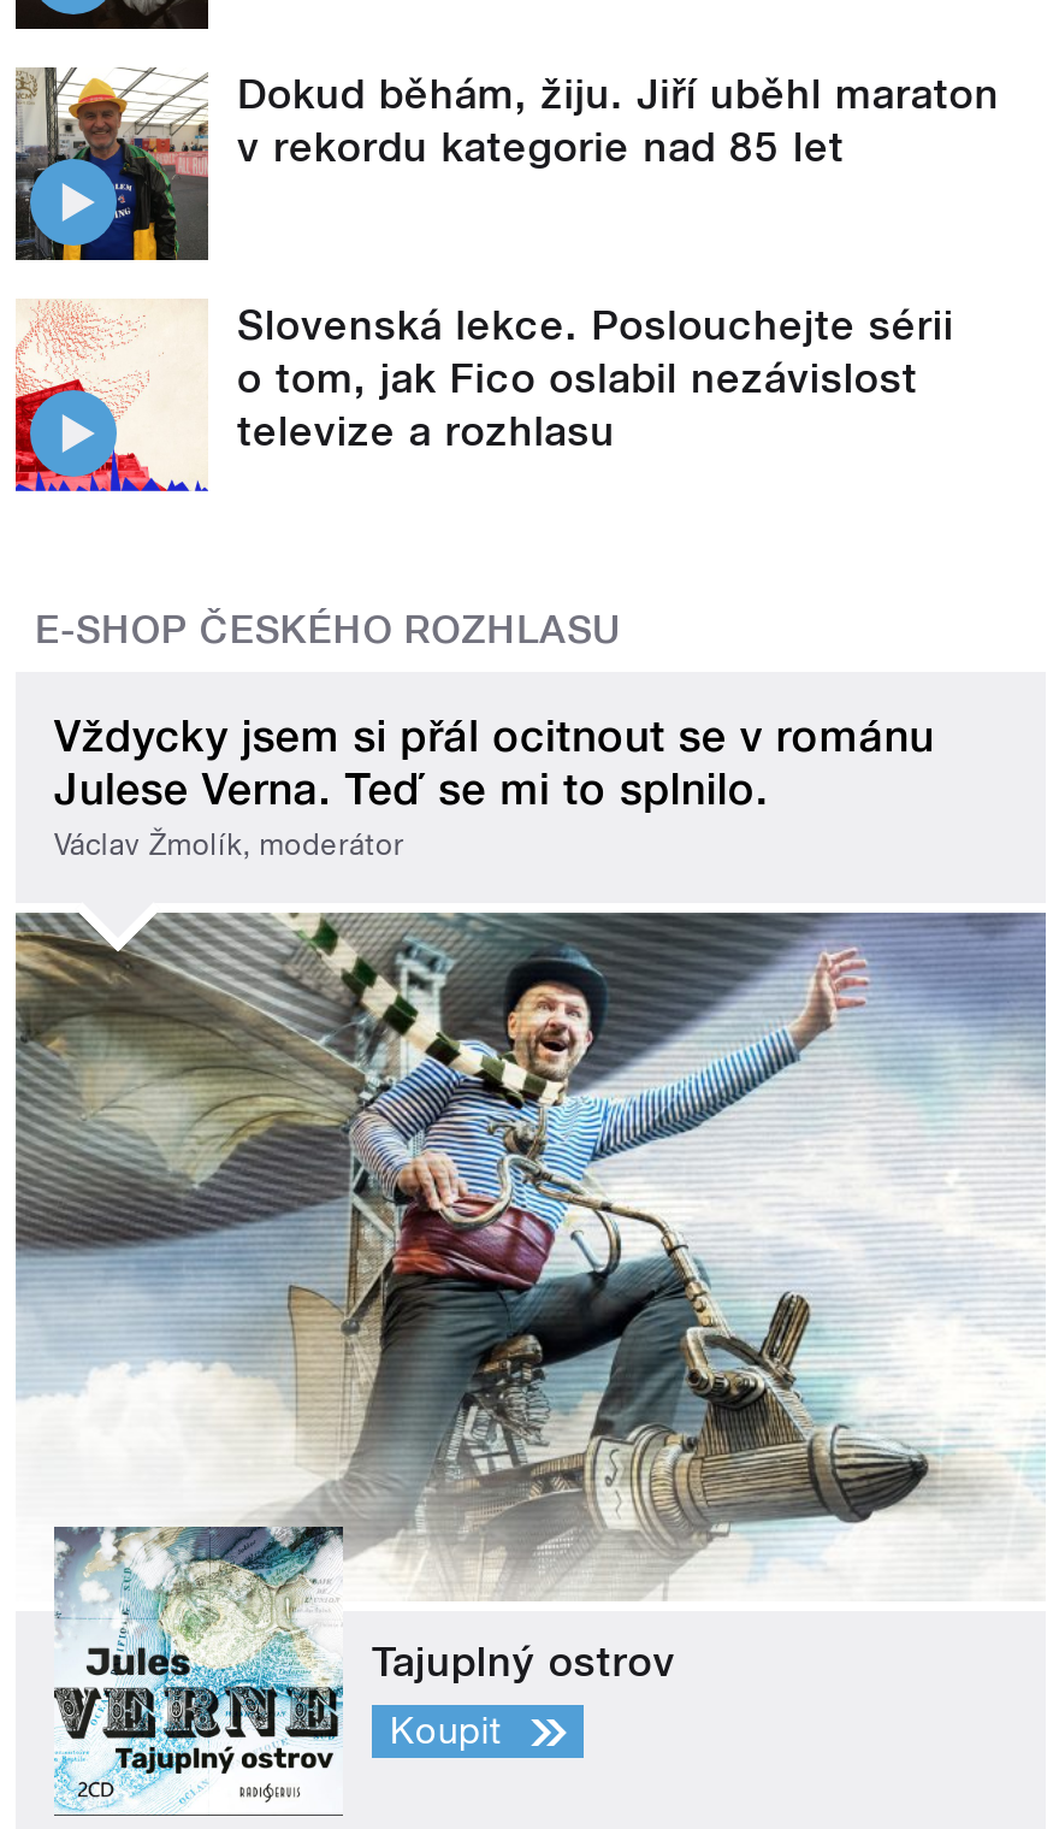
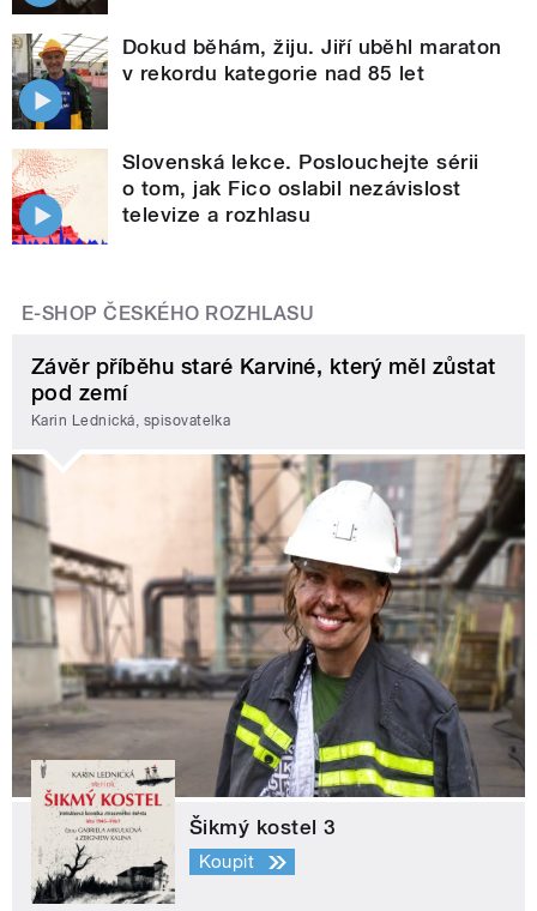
- Vždycky jsem si přál ocitnout se v románu
- Julese Verna. Teď se mi to splnilo.
- Václav Žmolík, moderátor
+ Závěr příběhu staré Karviné, který měl zůstat
+ pod zemí
+ Karin Lednická, spisovatelka

- [image]
- Tajuplný ostrov
+ [image]
+ Šikmý kostel 3
